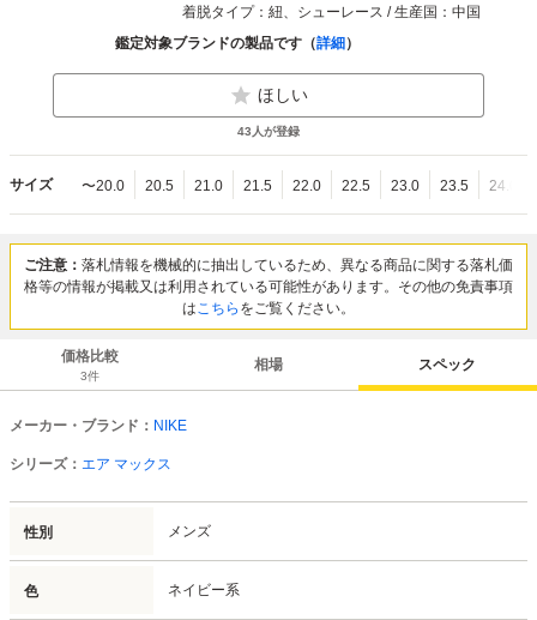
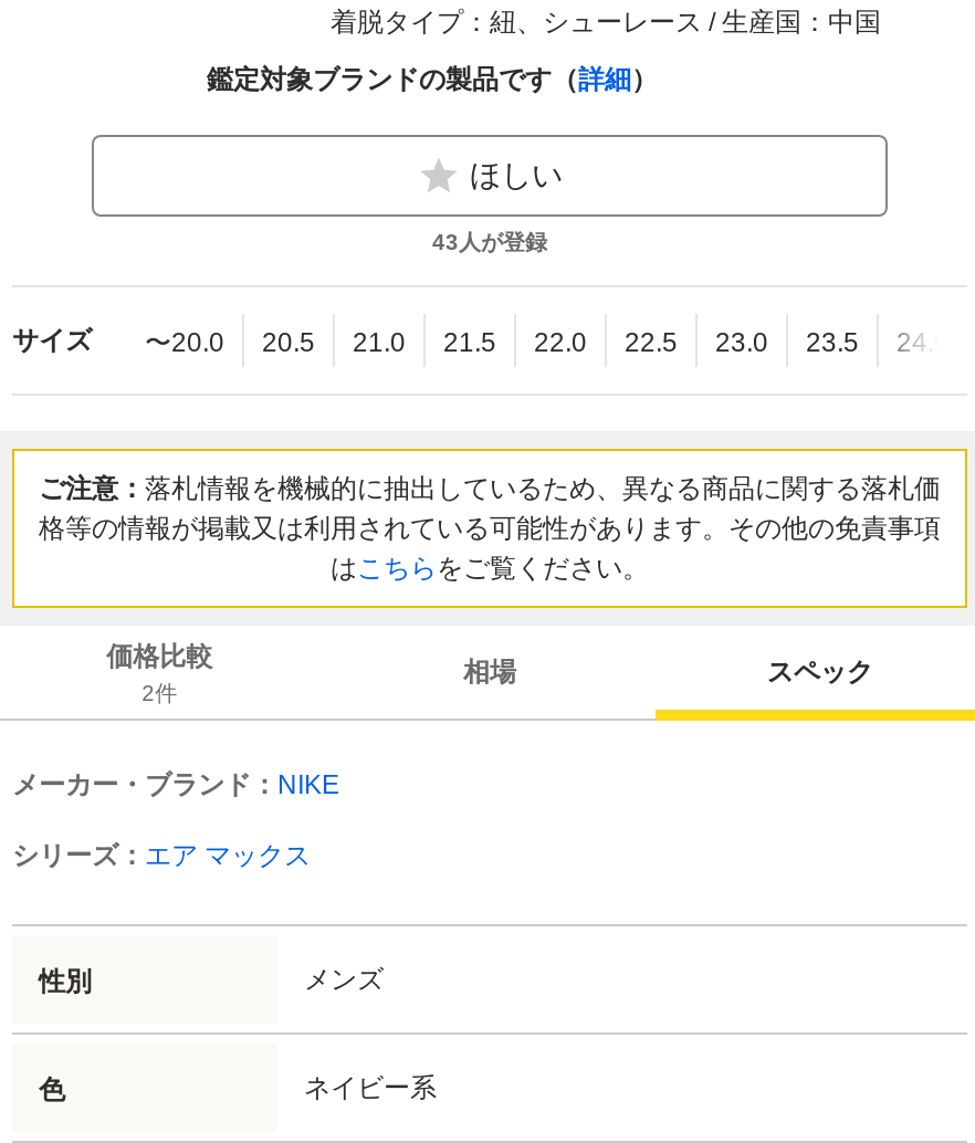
- 3件
+ 2件
